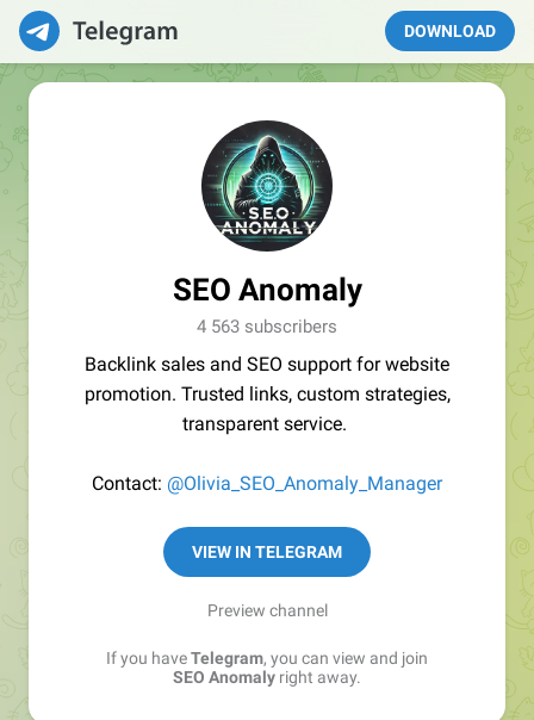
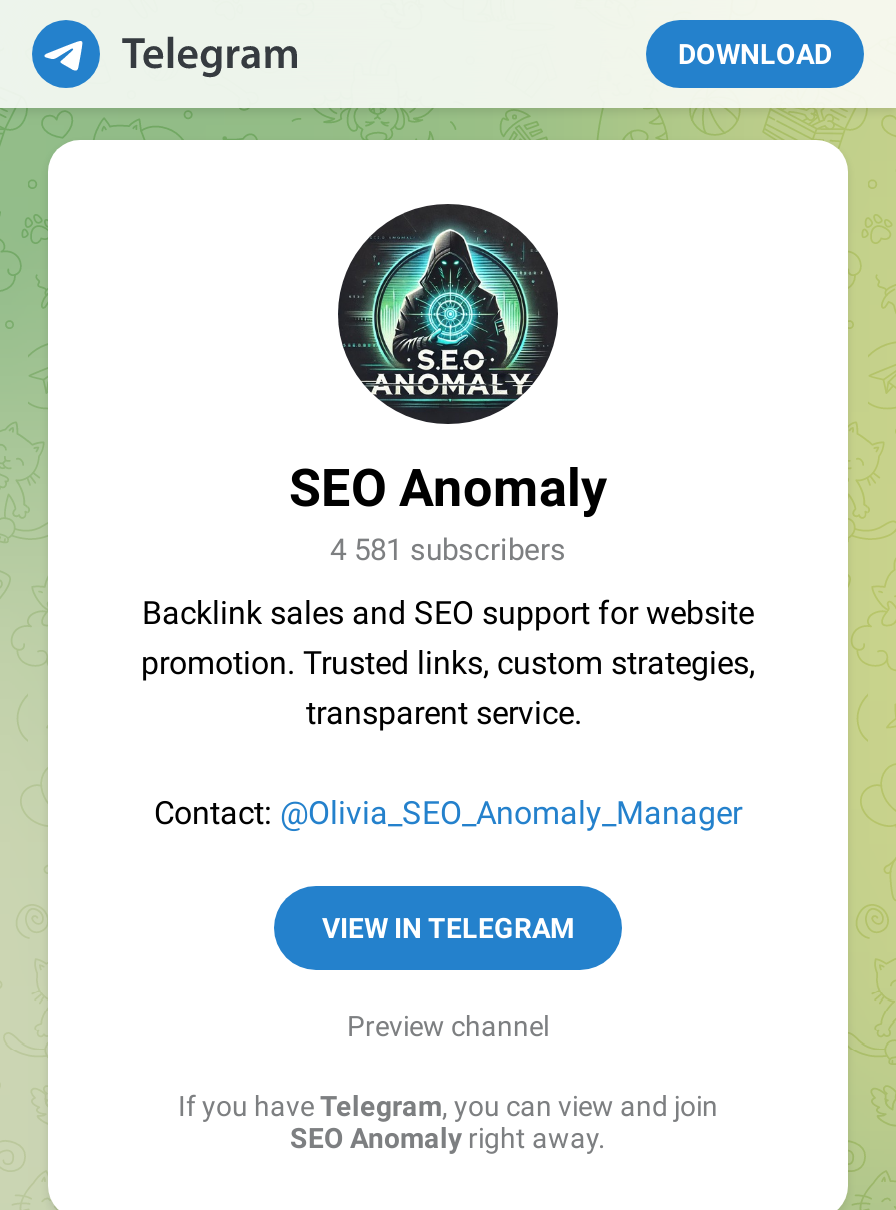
- 4 563 subscribers
+ 4 581 subscribers
